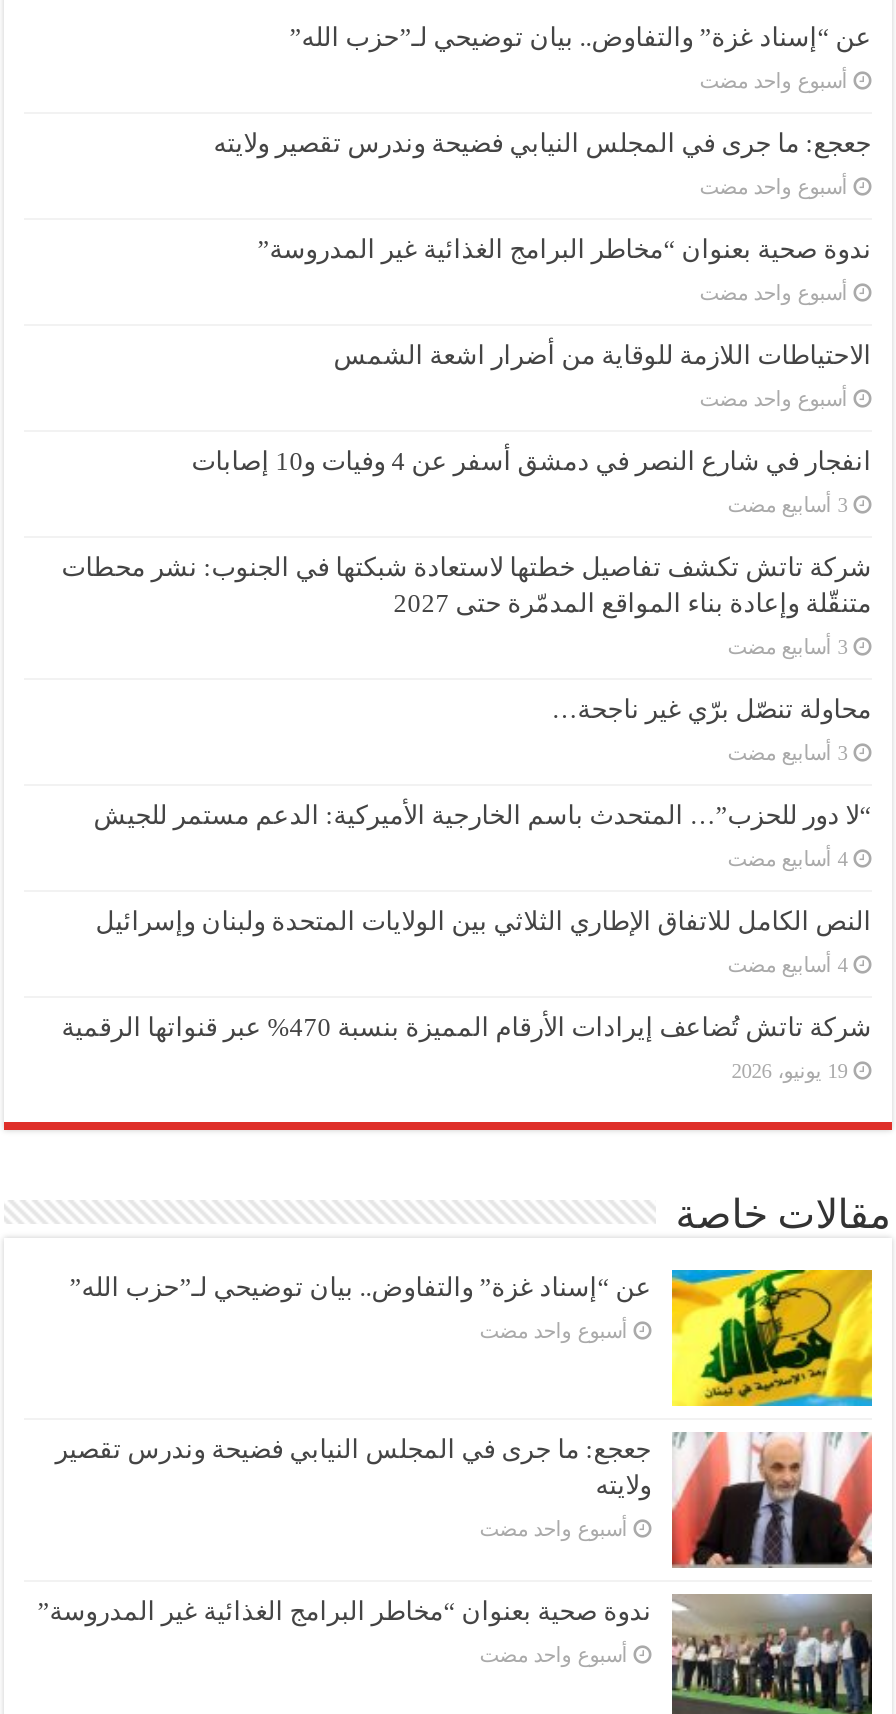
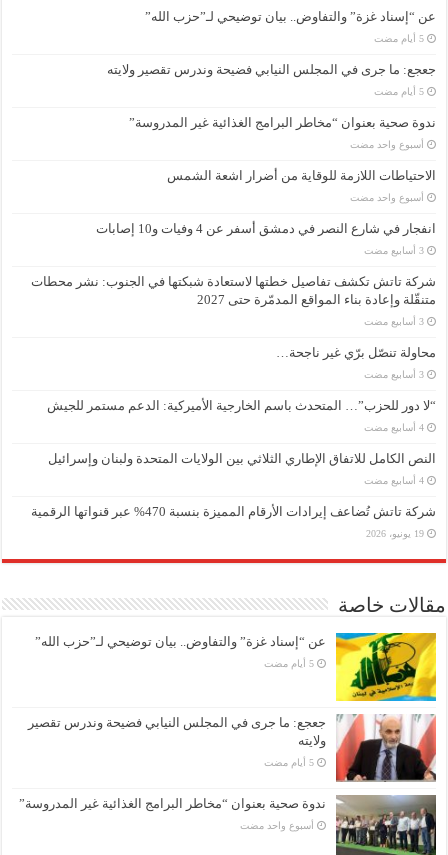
- أسبوع واحد مضت

- أسبوع واحد مضت

- أسبوع واحد مضت

- أسبوع واحد مضت
